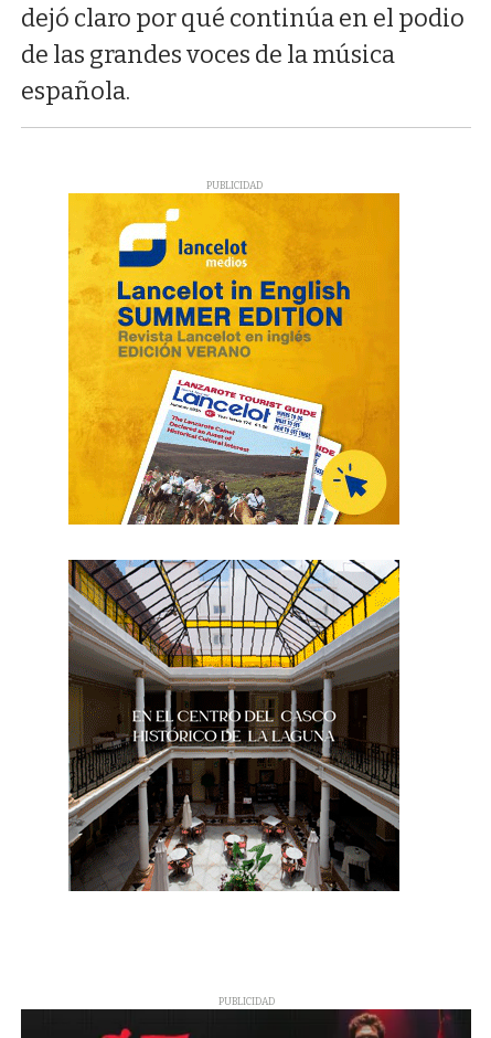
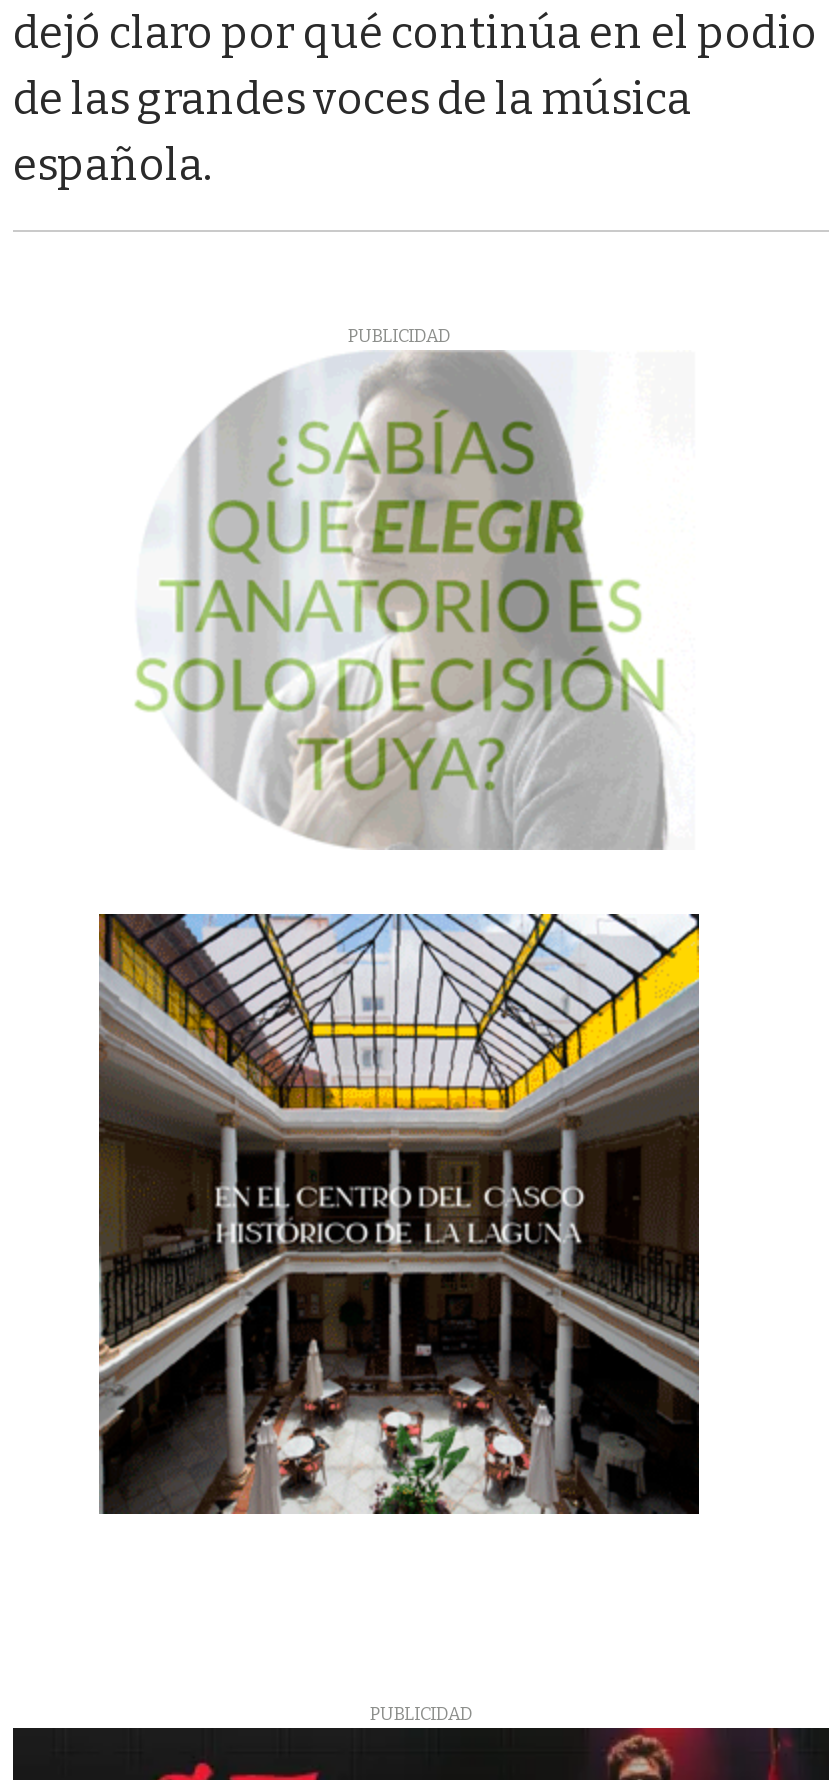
- [image]
+ [image]
